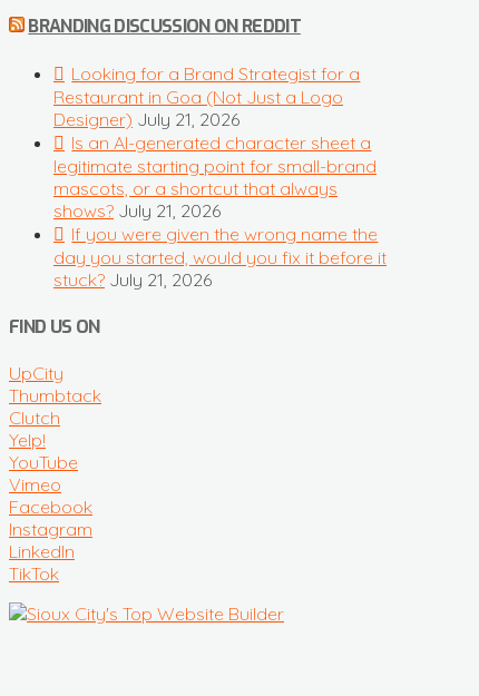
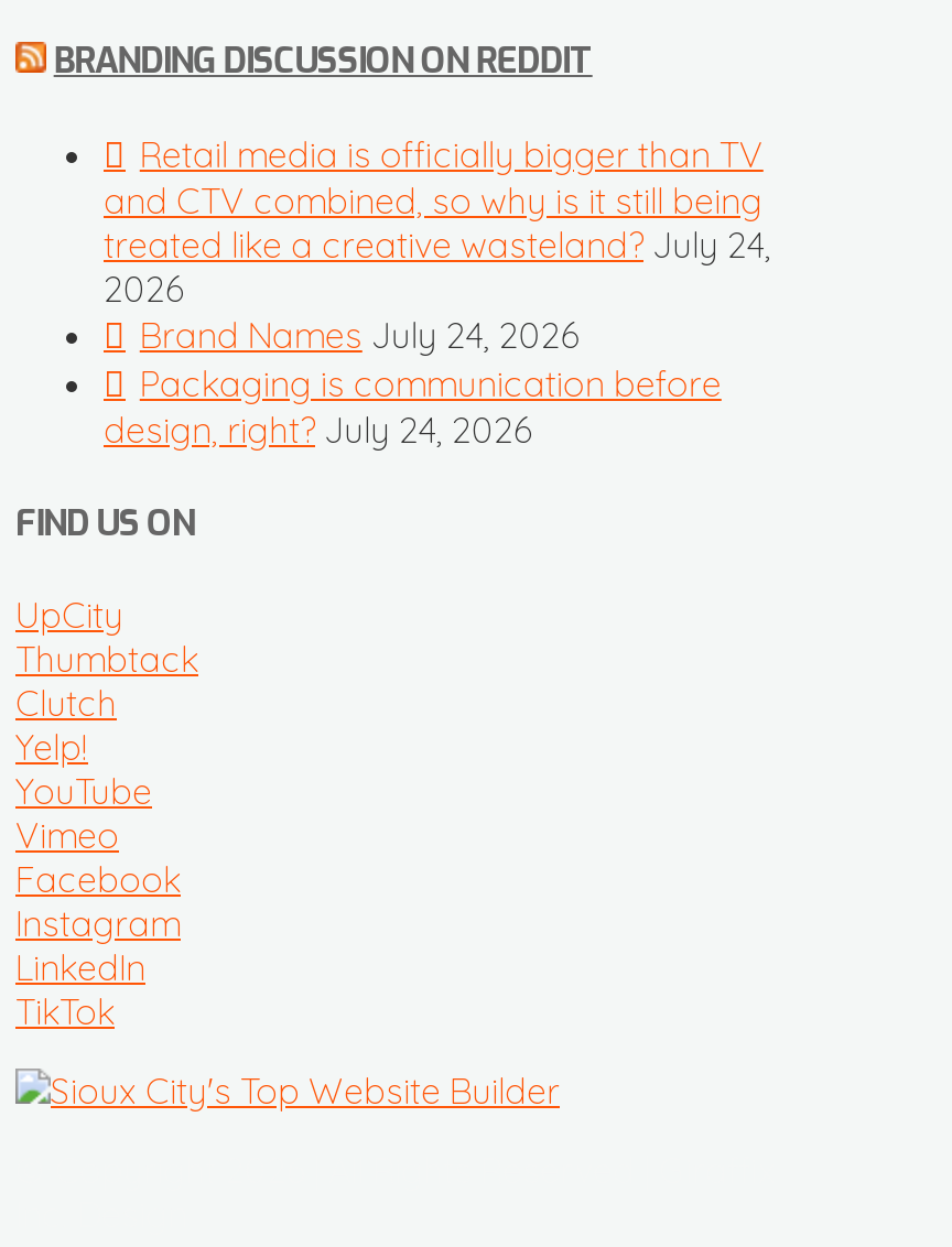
- Looking for a Brand Strategist for a
- Restaurant in Goa (Not Just a Logo
- Designer) July 21, 2026
- Is an AI-generated character sheet a
- legitimate starting point for small-brand
- mascots, or a shortcut that always
- shows? July 21, 2026
- If you were given the wrong name the
- day you started, would you fix it before it
- stuck? July 21, 2026
+ Retail media is officially bigger than TV
+ and CTV combined, so why is it still being
+ treated like a creative wasteland? July 24,
+ 2026
+ Brand Names July 24, 2026
+ Packaging is communication before
+ design, right? July 24, 2026
